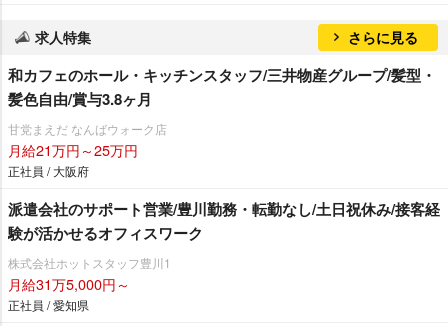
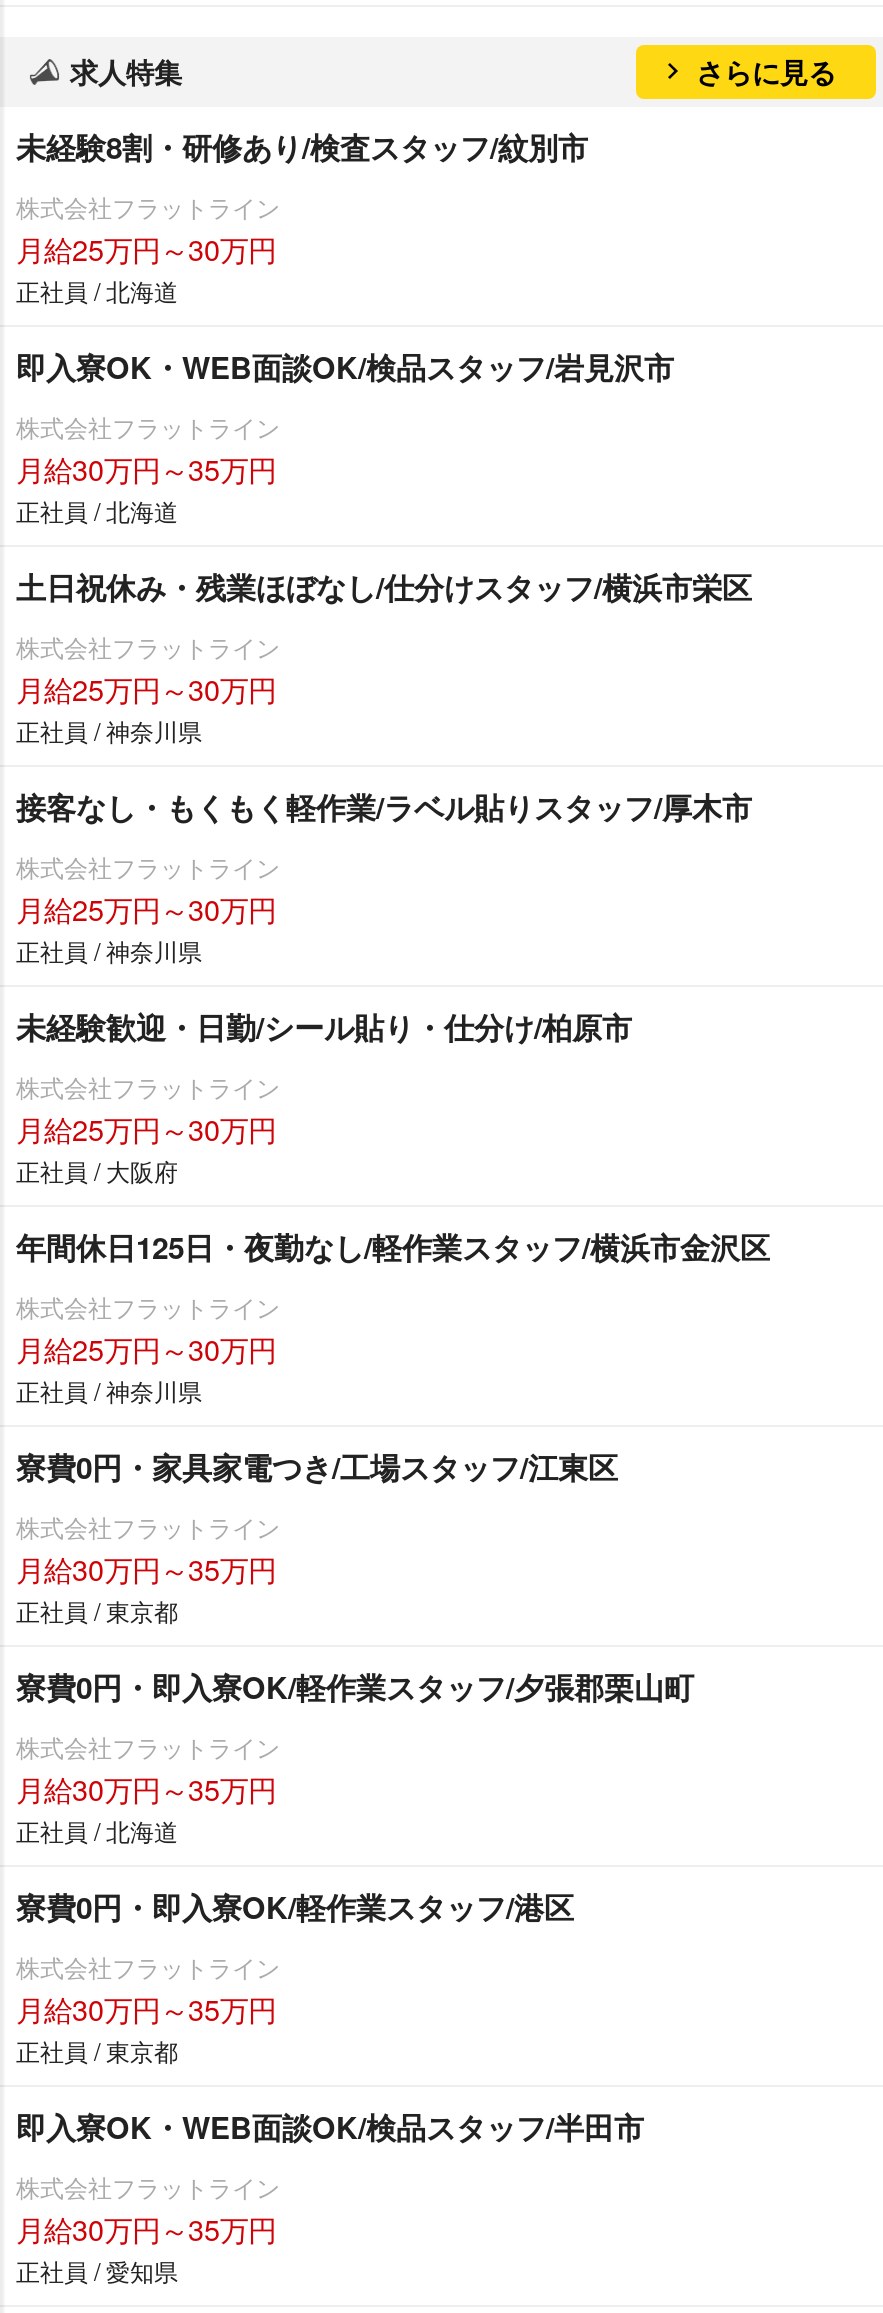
- 和カフェのホール・キッチンスタッフ/三井物産グループ/髪型・
- 髪色自由/賞与3.8ヶ月
- 甘党まえだ なんばウォーク店
- 月給21万円～25万円
+ 未経験8割・研修あり/検査スタッフ/紋別市
+ 株式会社フラットライン
+ 月給25万円～30万円
+ 正社員 / 北海道
+ 即入寮OK・WEB面談OK/検品スタッフ/岩見沢市
+ 株式会社フラットライン
+ 月給30万円～35万円
+ 正社員 / 北海道
+ 土日祝休み・残業ほぼなし/仕分けスタッフ/横浜市栄区
+ 株式会社フラットライン
+ 月給25万円～30万円
+ 正社員 / 神奈川県
+ 接客なし・もくもく軽作業/ラベル貼りスタッフ/厚木市
+ 株式会社フラットライン
+ 月給25万円～30万円
+ 正社員 / 神奈川県
+ 未経験歓迎・日勤/シール貼り・仕分け/柏原市
+ 株式会社フラットライン
+ 月給25万円～30万円

- 派遣会社のサポート営業/豊川勤務・転勤なし/土日祝休み/接客経
- 験が活かせるオフィスワーク
- 株式会社ホットスタッフ豊川1
- 月給31万5,000円～
+ 年間休日125日・夜勤なし/軽作業スタッフ/横浜市金沢区
+ 株式会社フラットライン
+ 月給25万円～30万円
+ 正社員 / 神奈川県
+ 寮費0円・家具家電つき/工場スタッフ/江東区
+ 株式会社フラットライン
+ 月給30万円～35万円
+ 正社員 / 東京都
+ 寮費0円・即入寮OK/軽作業スタッフ/夕張郡栗山町
+ 株式会社フラットライン
+ 月給30万円～35万円
+ 正社員 / 北海道
+ 寮費0円・即入寮OK/軽作業スタッフ/港区
+ 株式会社フラットライン
+ 月給30万円～35万円
+ 正社員 / 東京都
+ 即入寮OK・WEB面談OK/検品スタッフ/半田市
+ 株式会社フラットライン
+ 月給30万円～35万円
